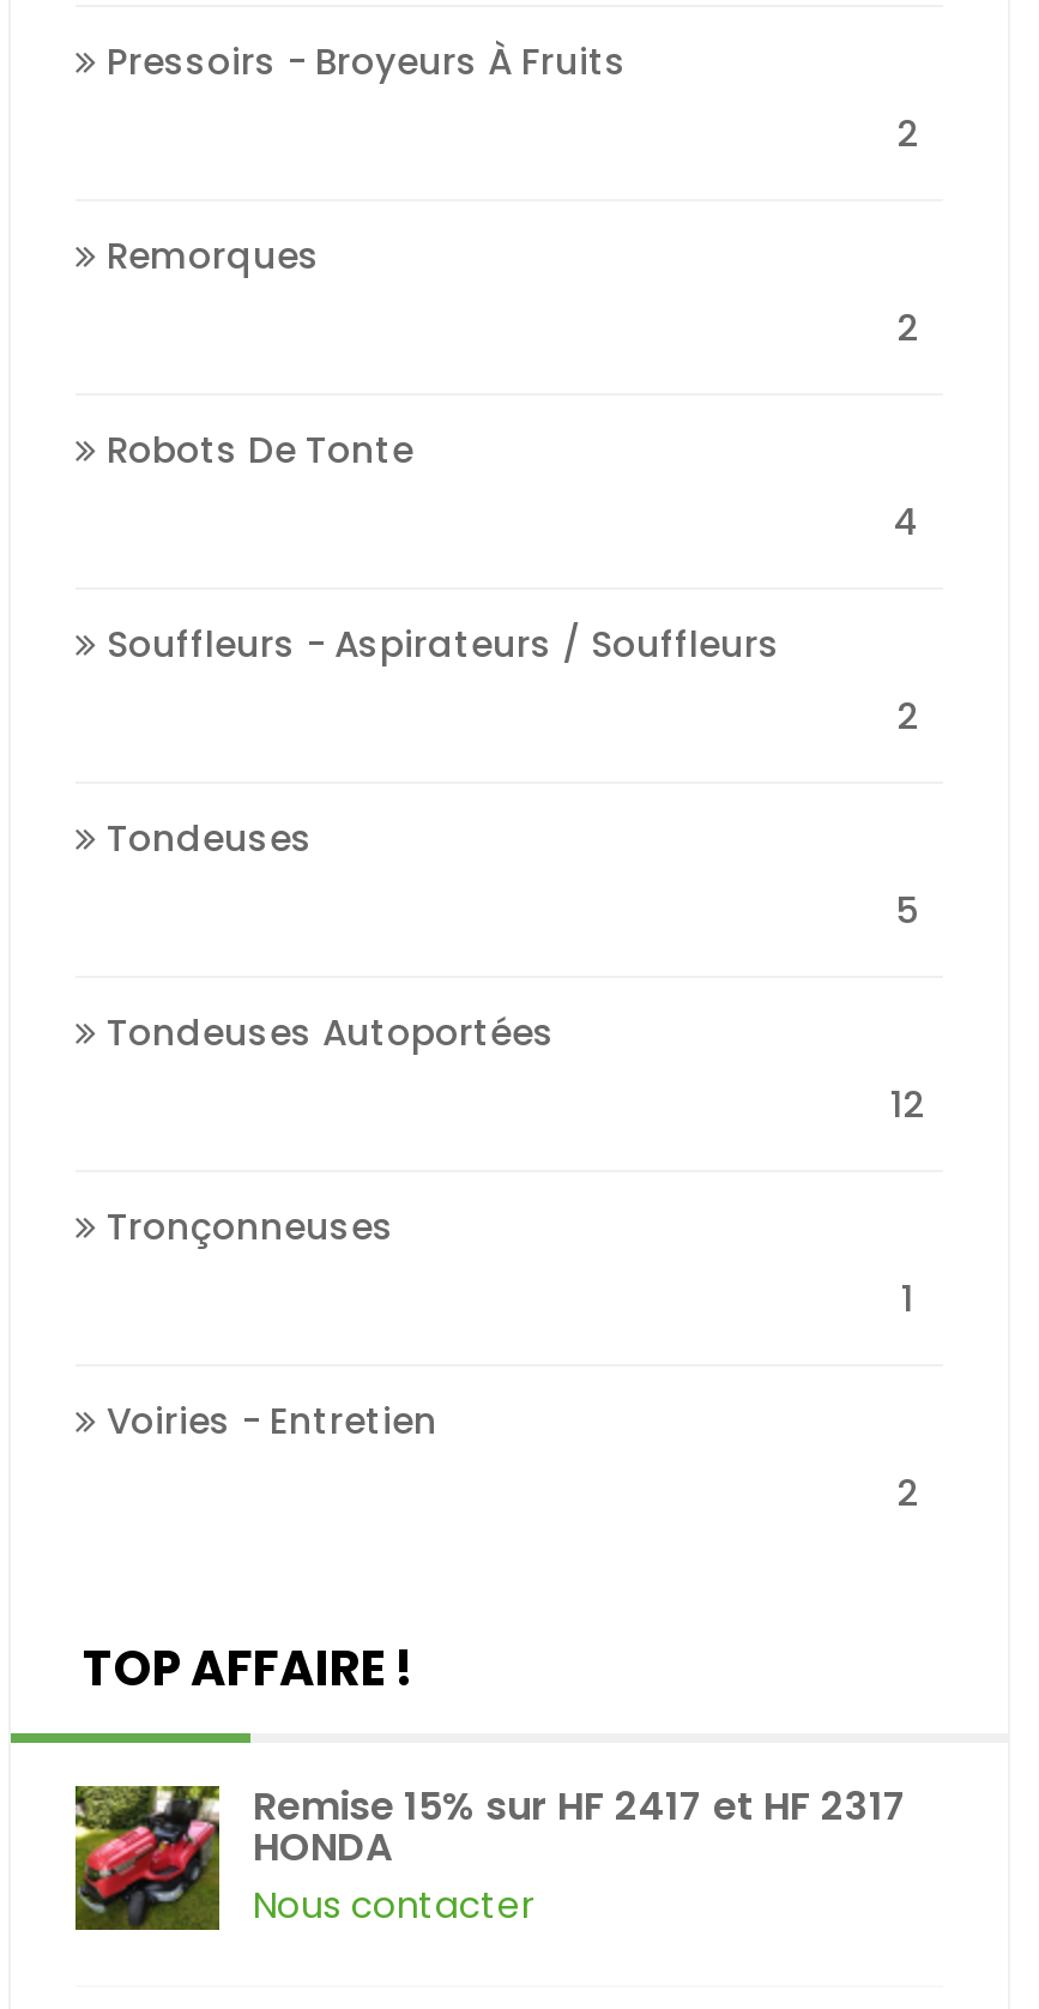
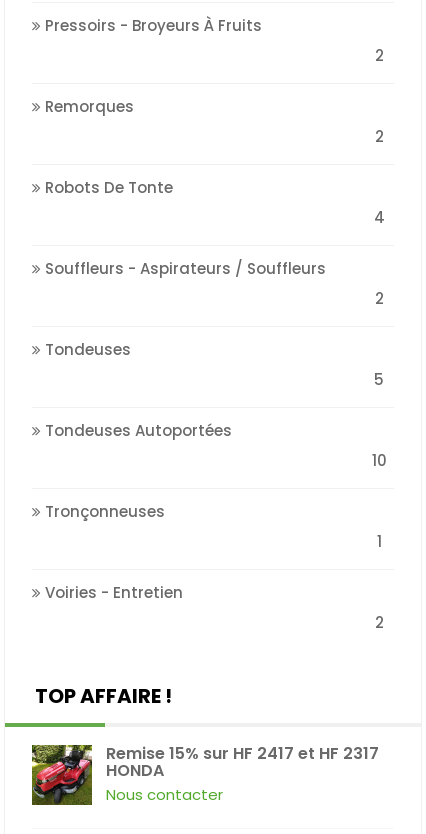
- 12
+ 10
